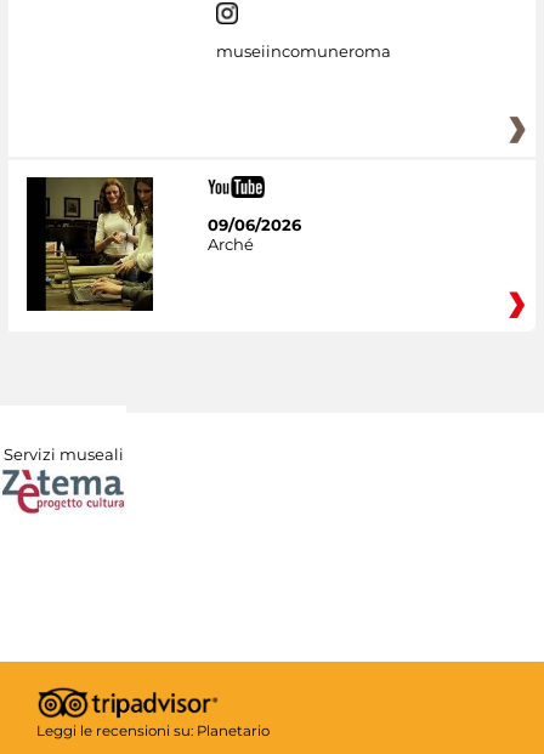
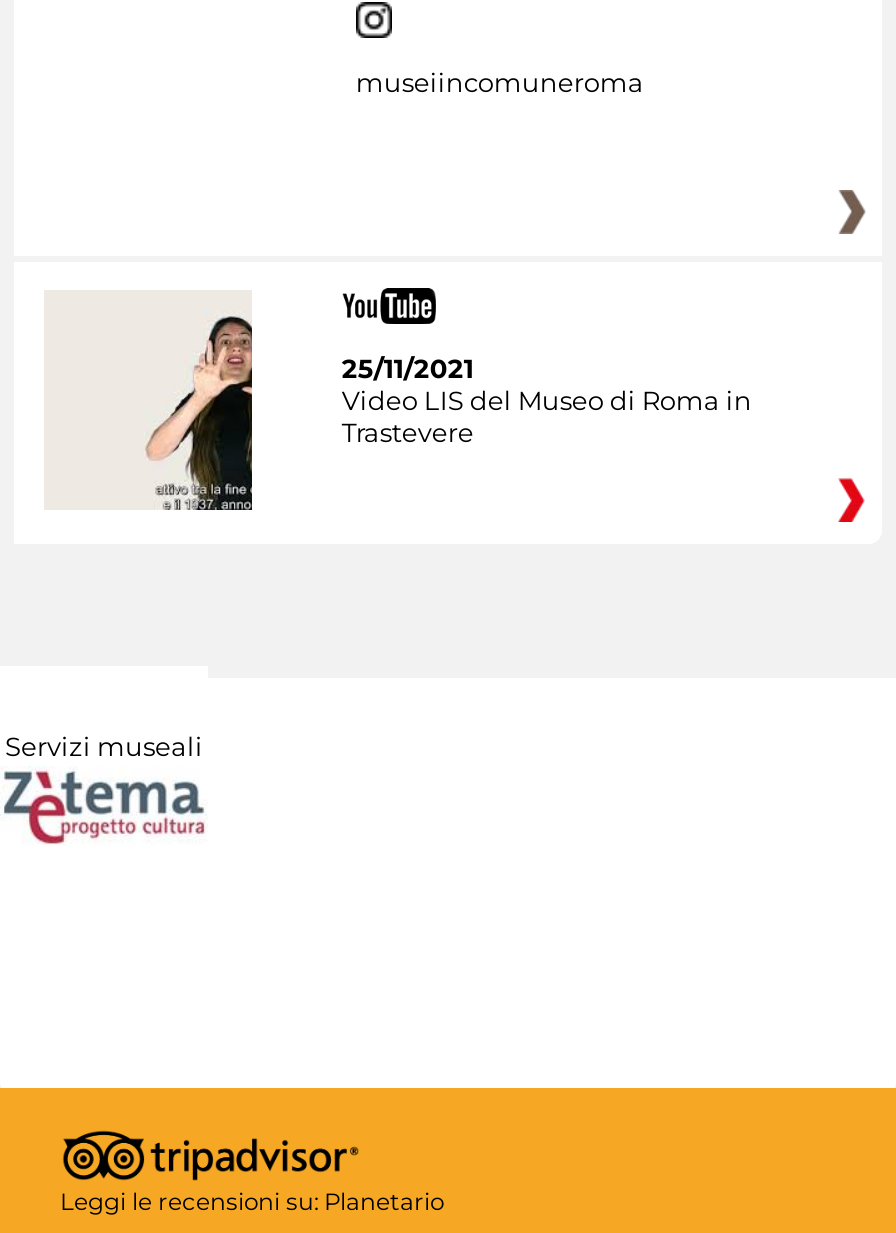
- [image]
+ [image]

- 09/06/2026
- Arché
+ 25/11/2021
+ Video LIS del Museo di Roma in
+ Trastevere
